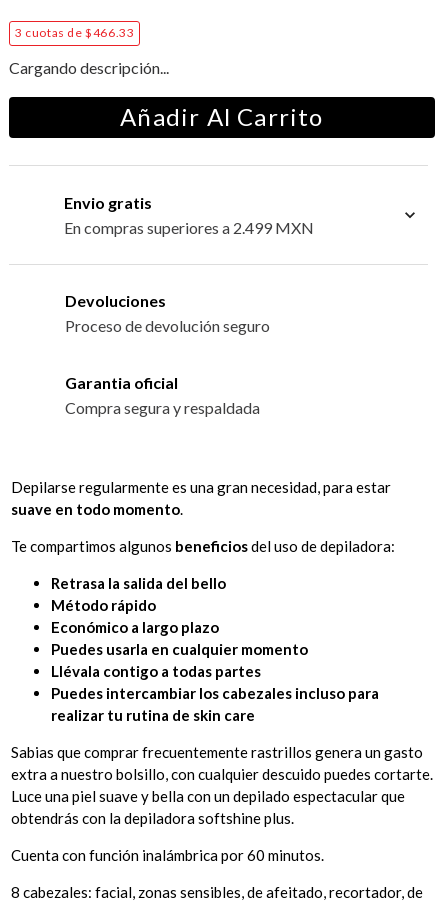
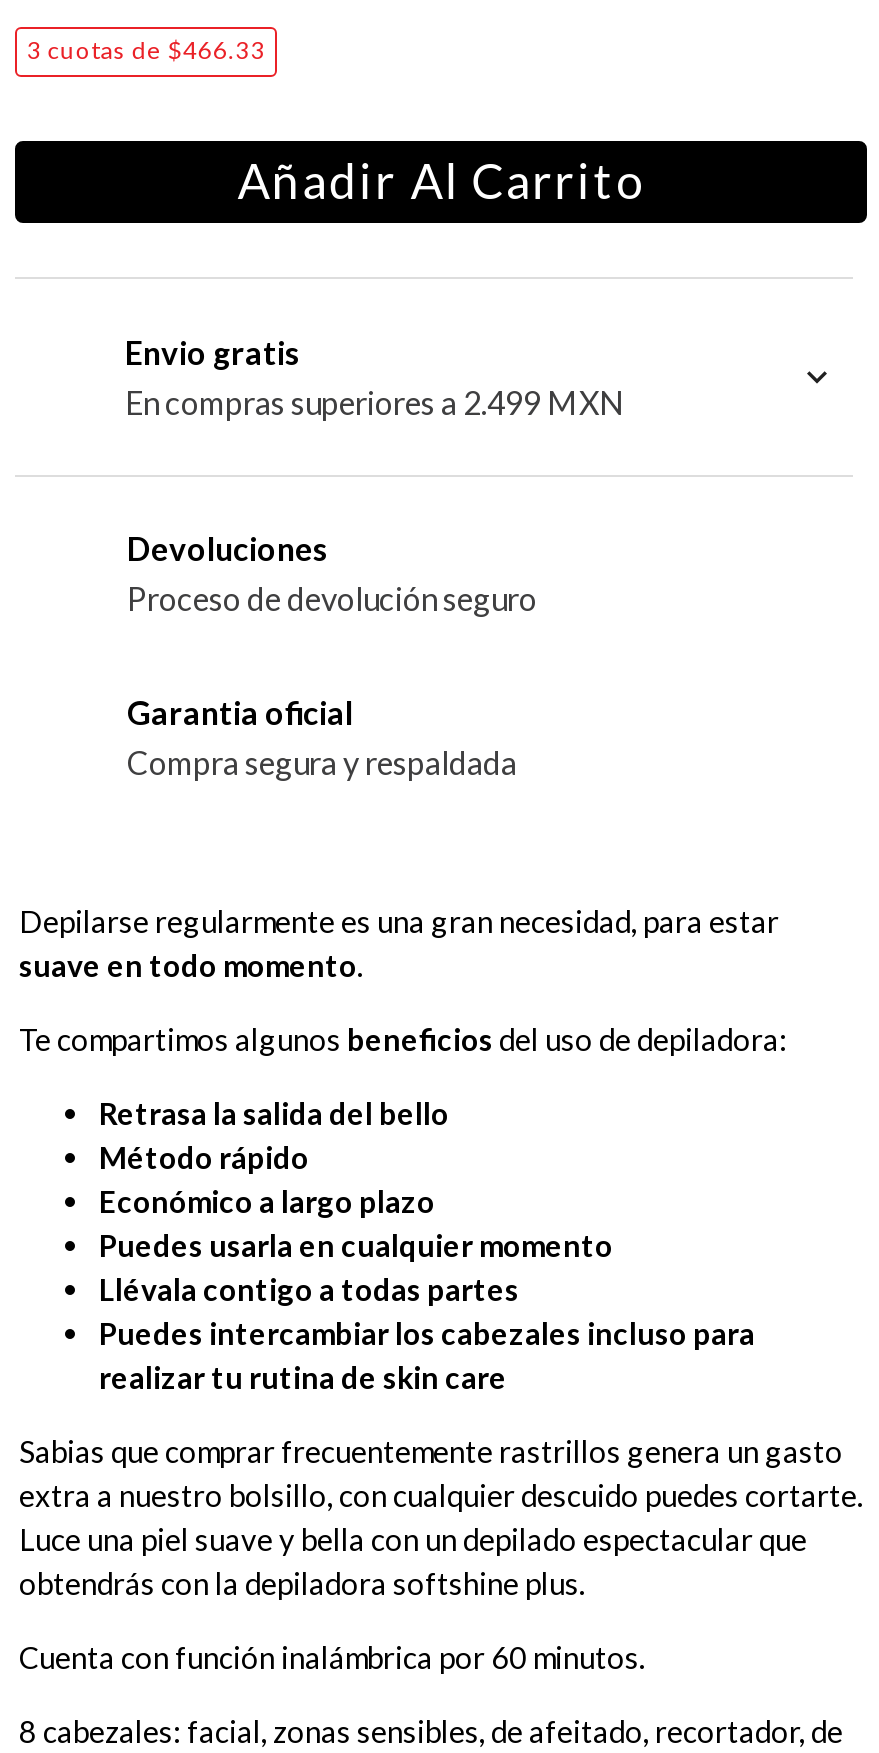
- Cargando descripción...
